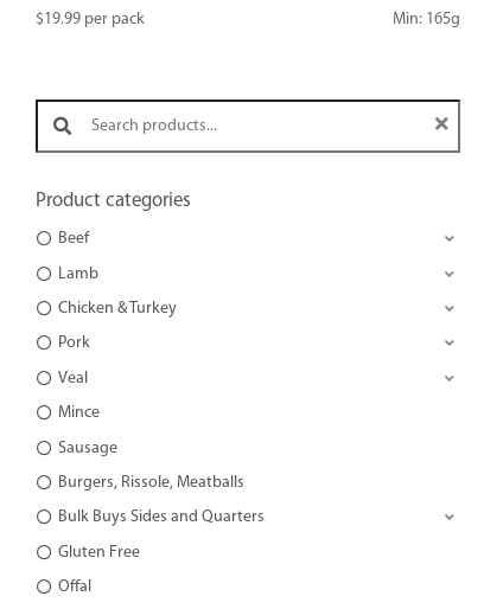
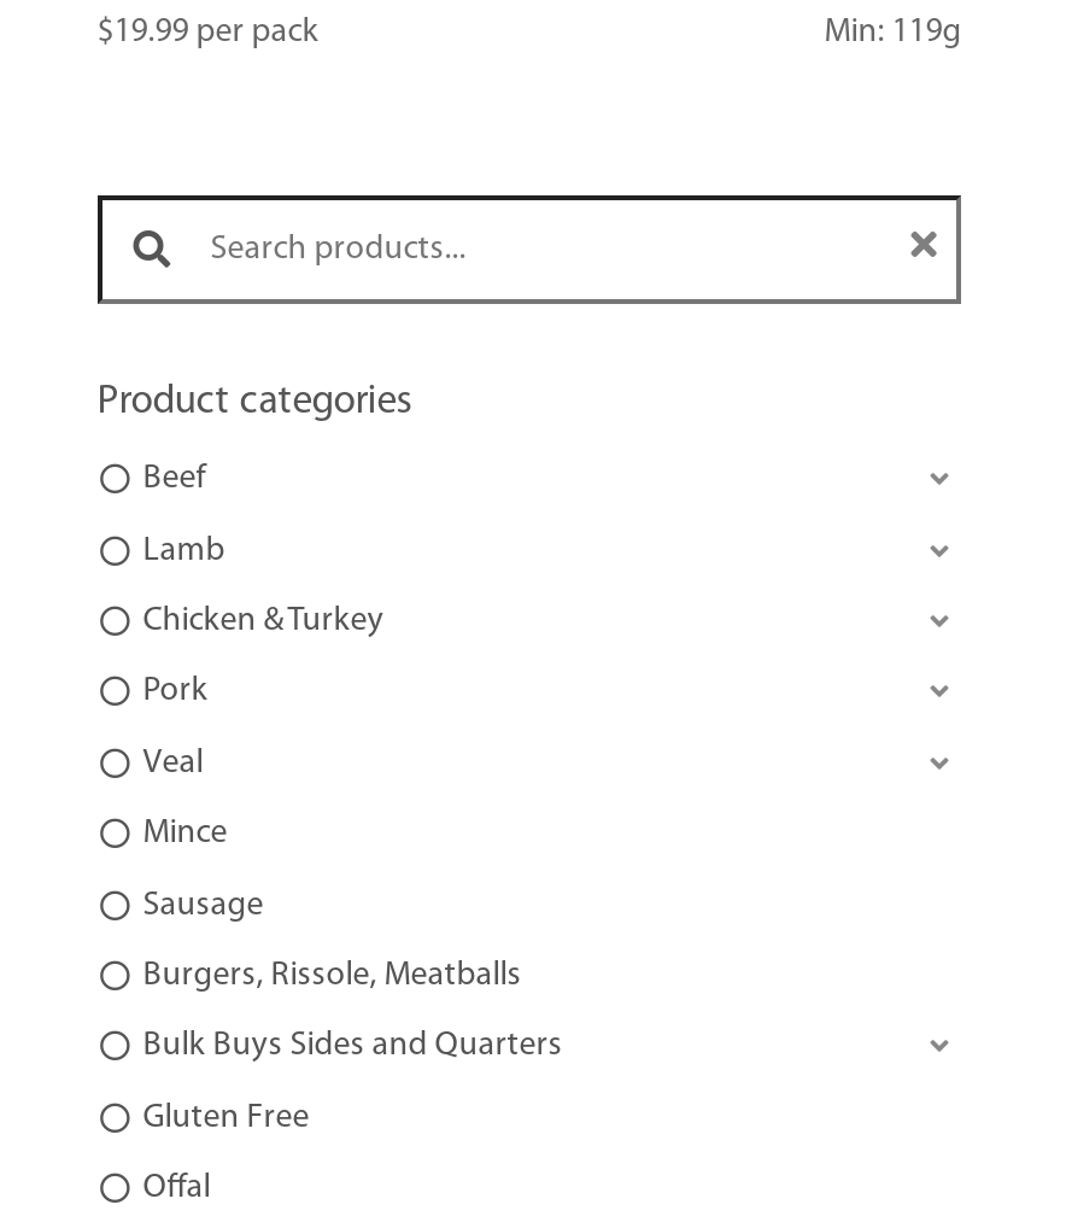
- Min: 165g
+ Min: 119g
